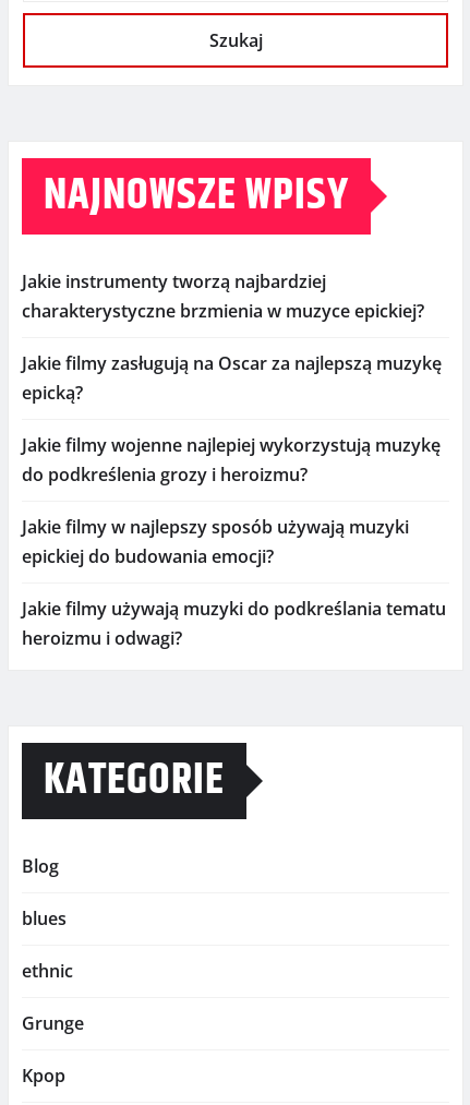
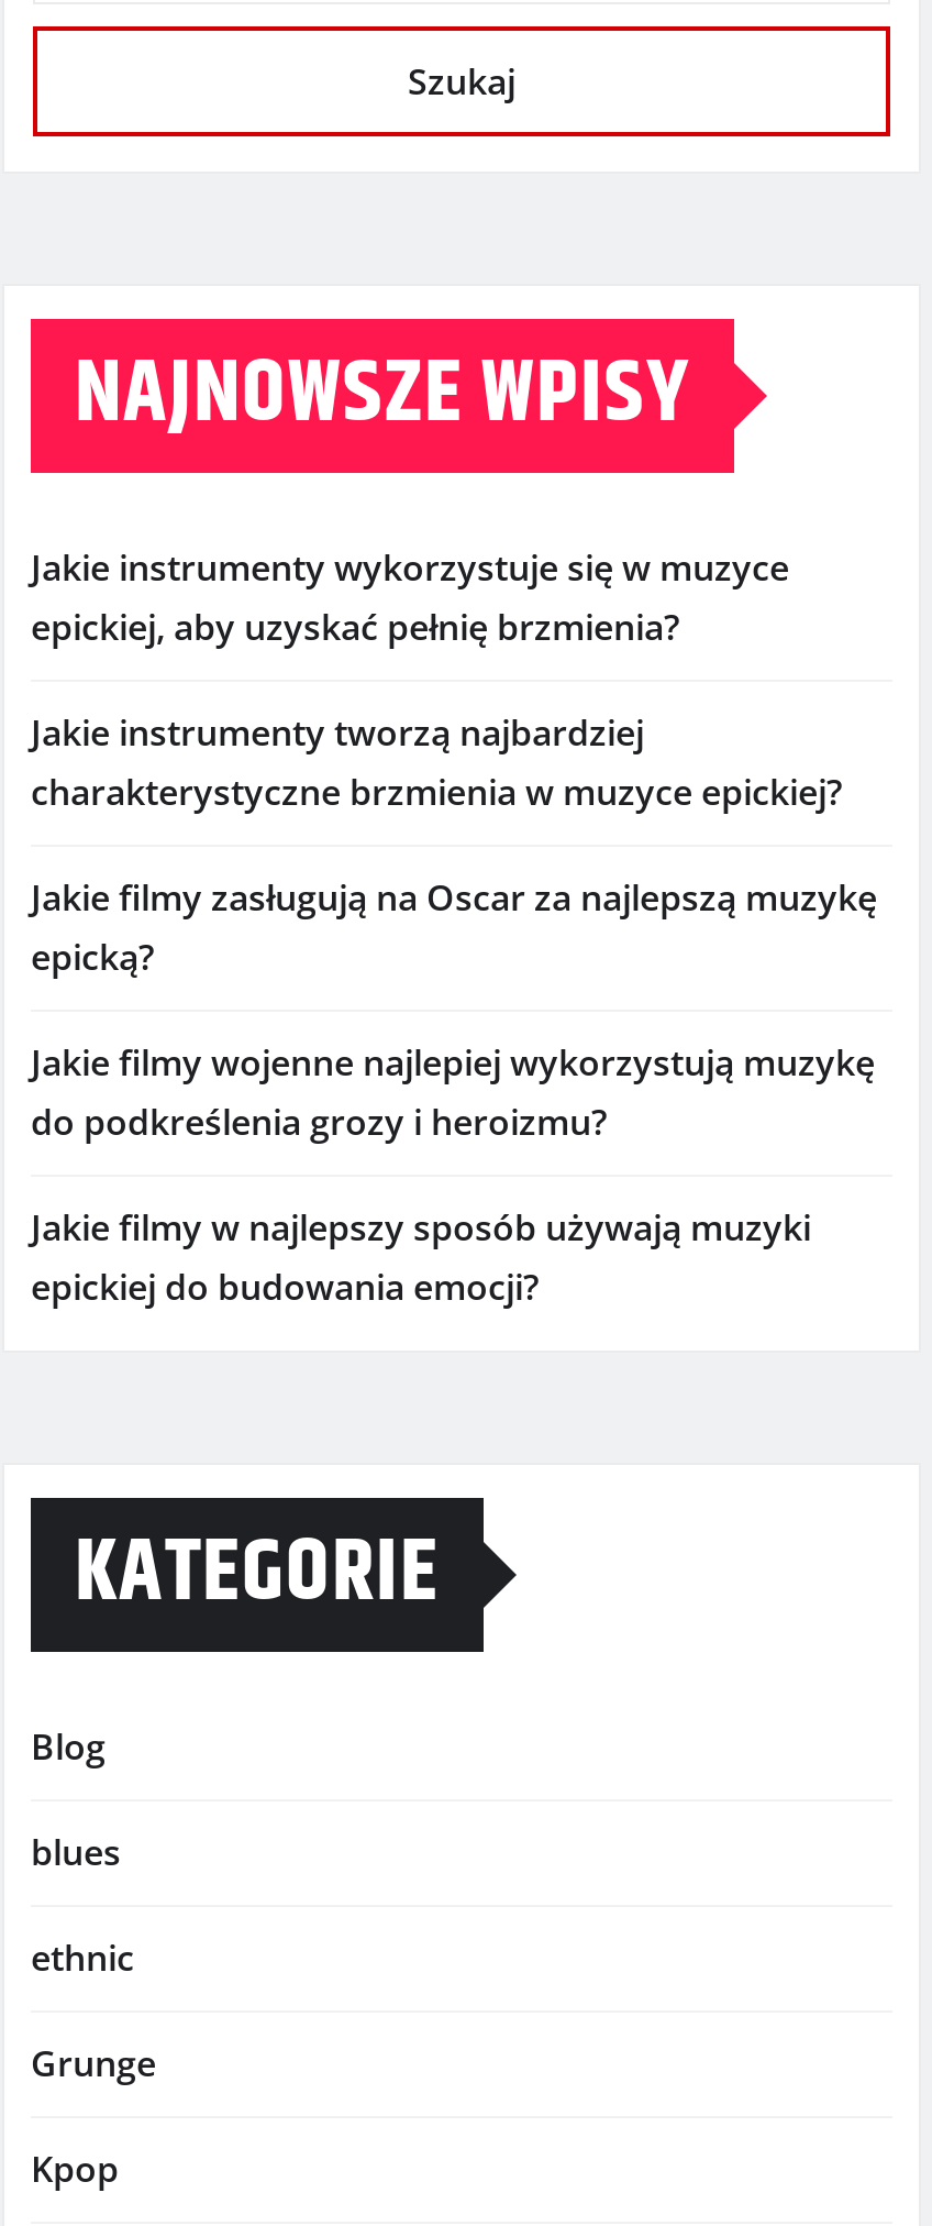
+ Jakie instrumenty wykorzystuje się w muzyce
+ epickiej, aby uzyskać pełnię brzmienia?

moved down: Jakie instrumenty tworzą najbardziej | charakterystyczne brzmienia w muzyce epickiej? | Jakie filmy zasługują na Oscar za najlepszą muzykę | epicką? | Jakie filmy wojenne najlepiej wykorzystują muzykę | do podkreślenia grozy i heroizmu? | Jakie filmy w najlepszy sposób używają muzyki | epickiej do budowania emocji?

- Jakie filmy używają muzyki do podkreślania tematu
- heroizmu i odwagi?
